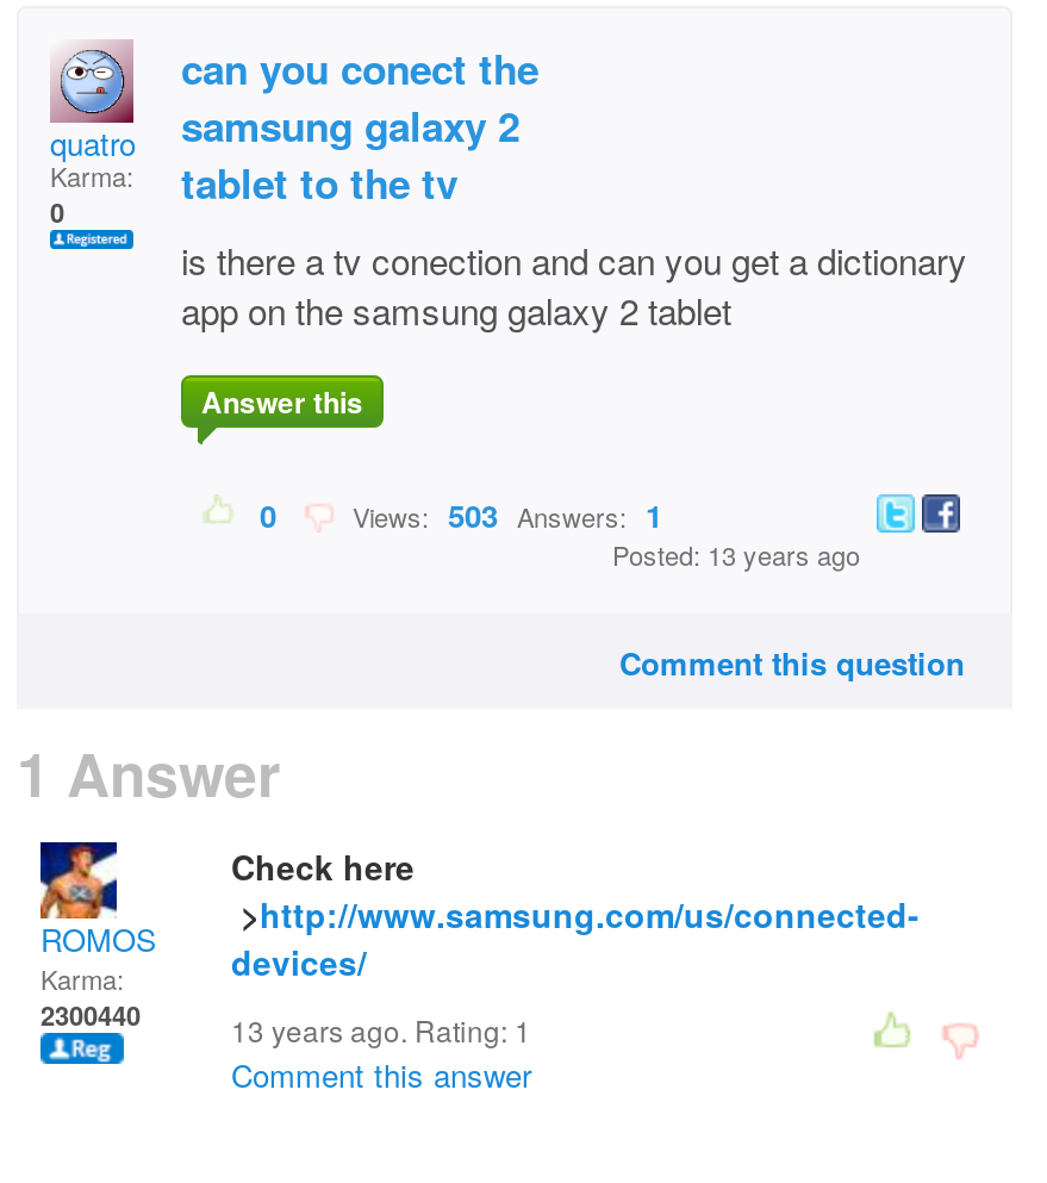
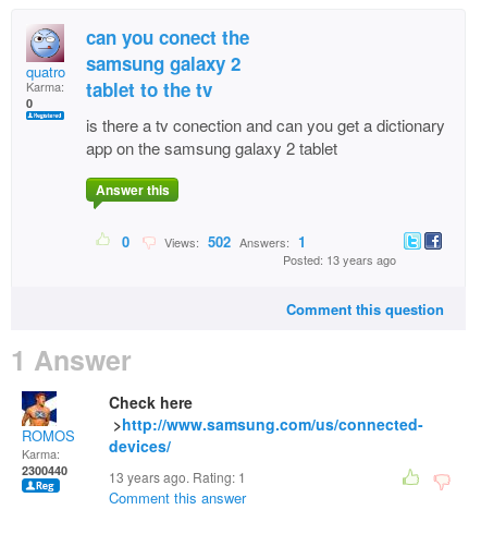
- Views: 503 Answers: 1
+ Views: 502 Answers: 1
